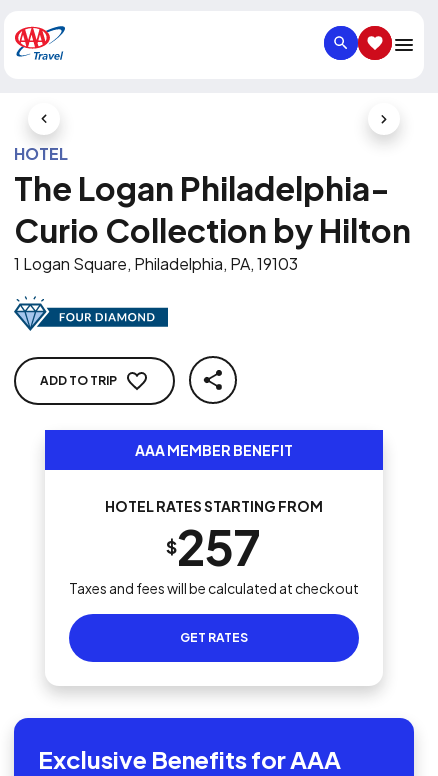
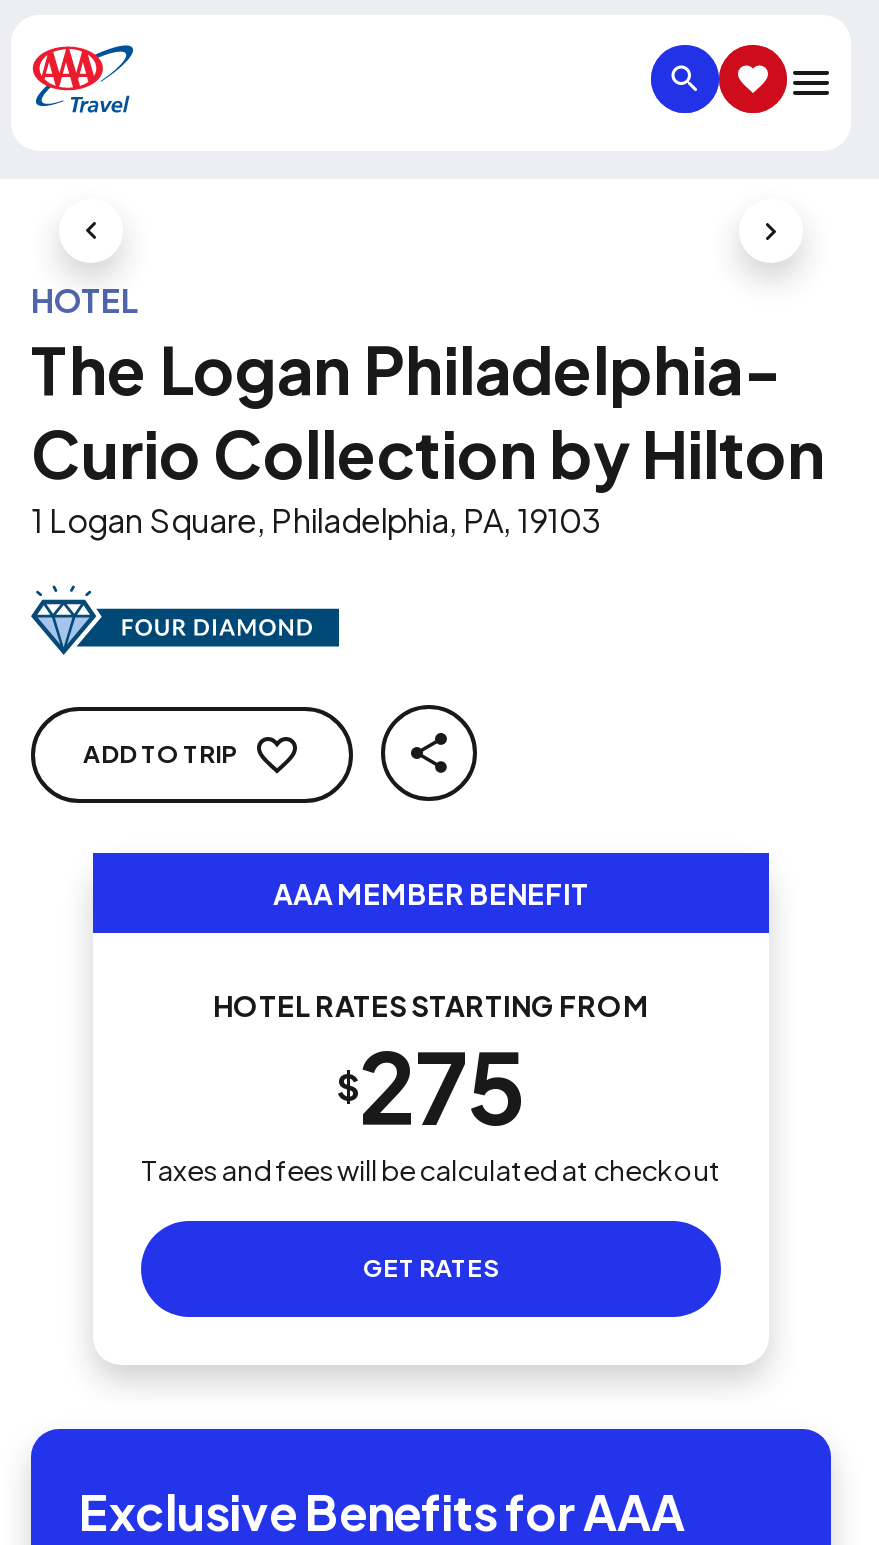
- $257
+ $275
